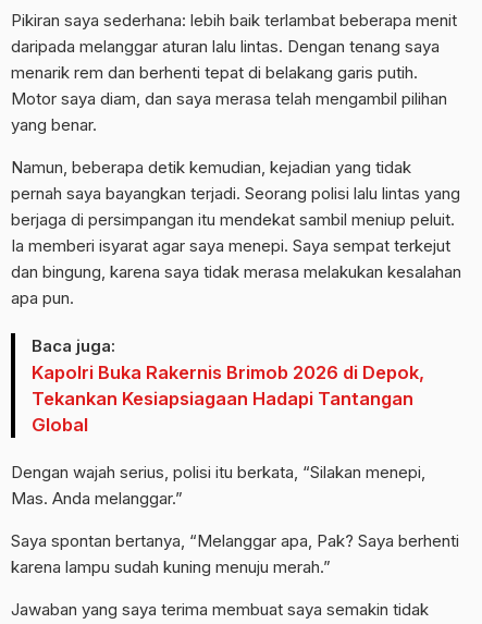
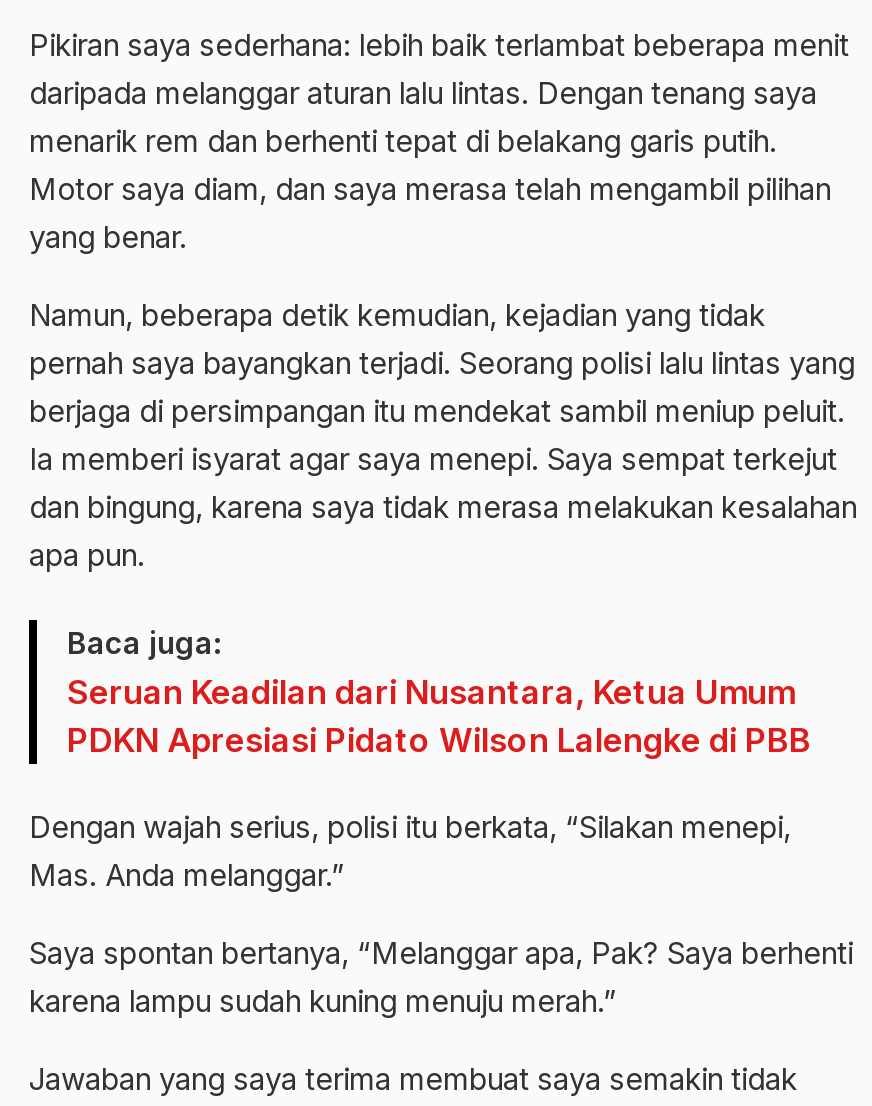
- Kapolri Buka Rakernis Brimob 2026 di Depok,
- Tekankan Kesiapsiagaan Hadapi Tantangan
- Global
+ Seruan Keadilan dari Nusantara, Ketua Umum
+ PDKN Apresiasi Pidato Wilson Lalengke di PBB
